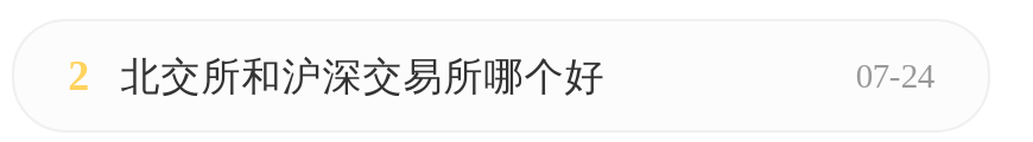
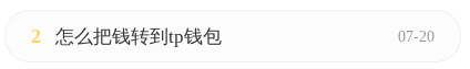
- 北交所和沪深交易所哪个好
- 07-24
+ 怎么把钱转到tp钱包
+ 07-20
